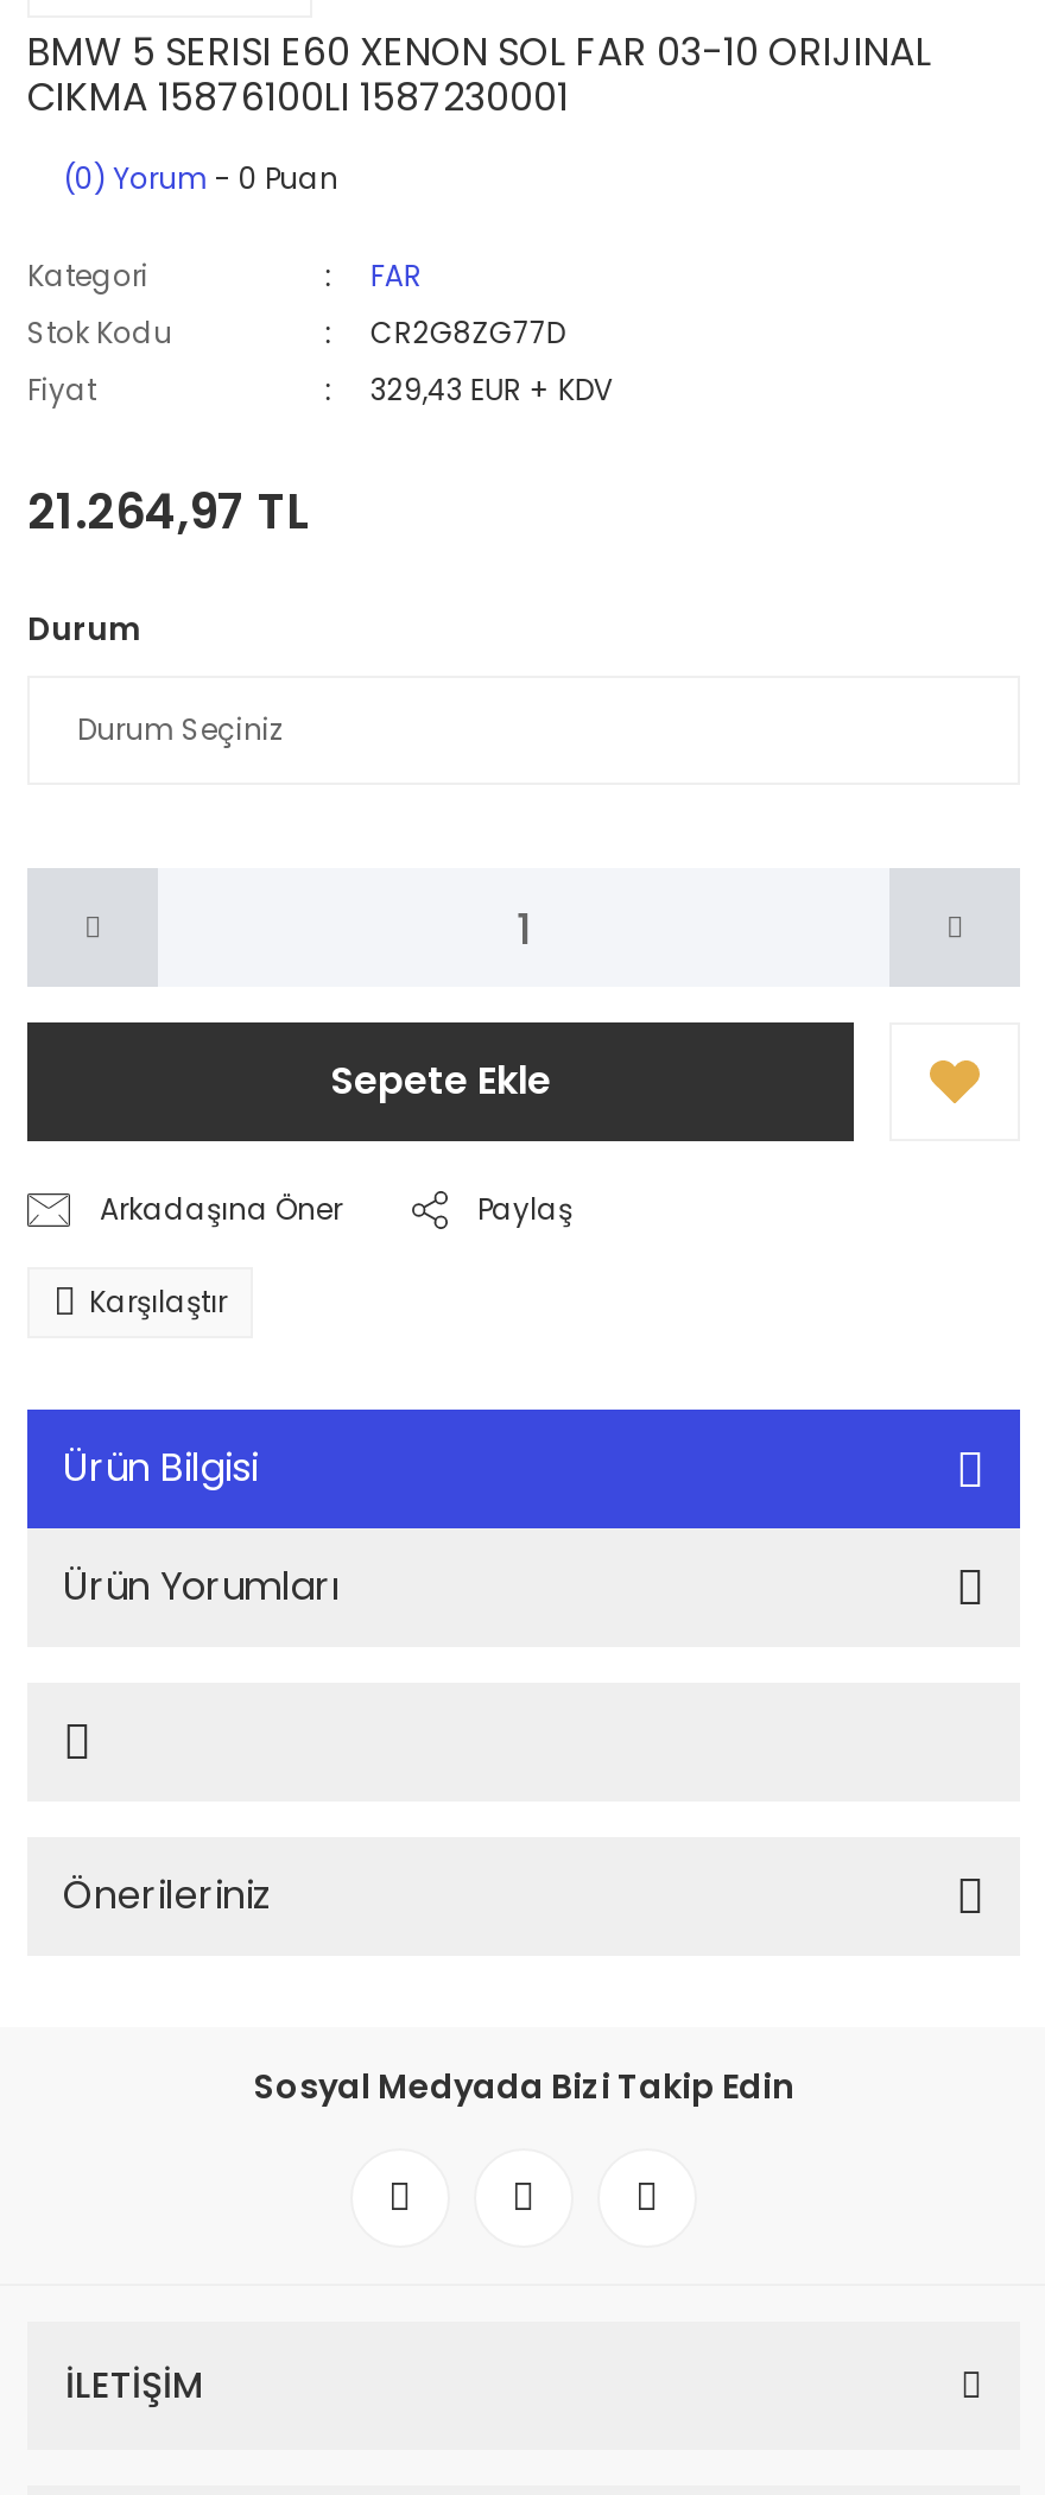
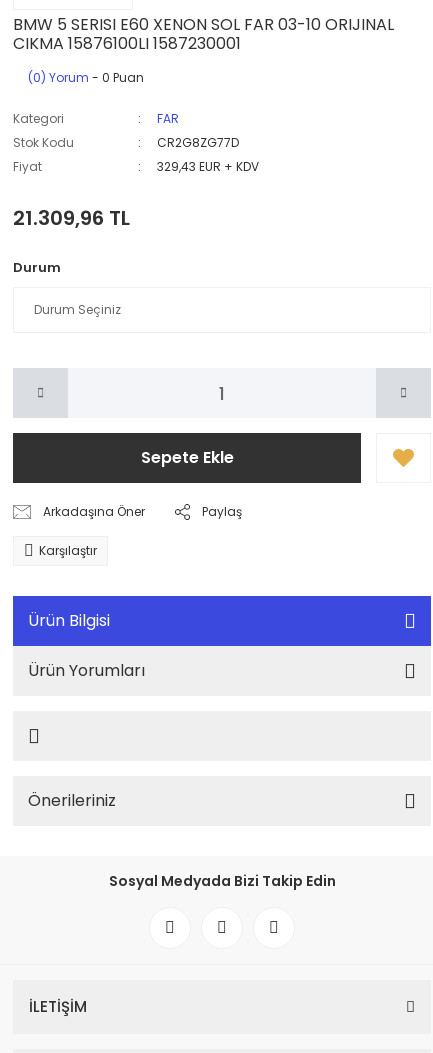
- 21.264,97 TL
+ 21.309,96 TL
